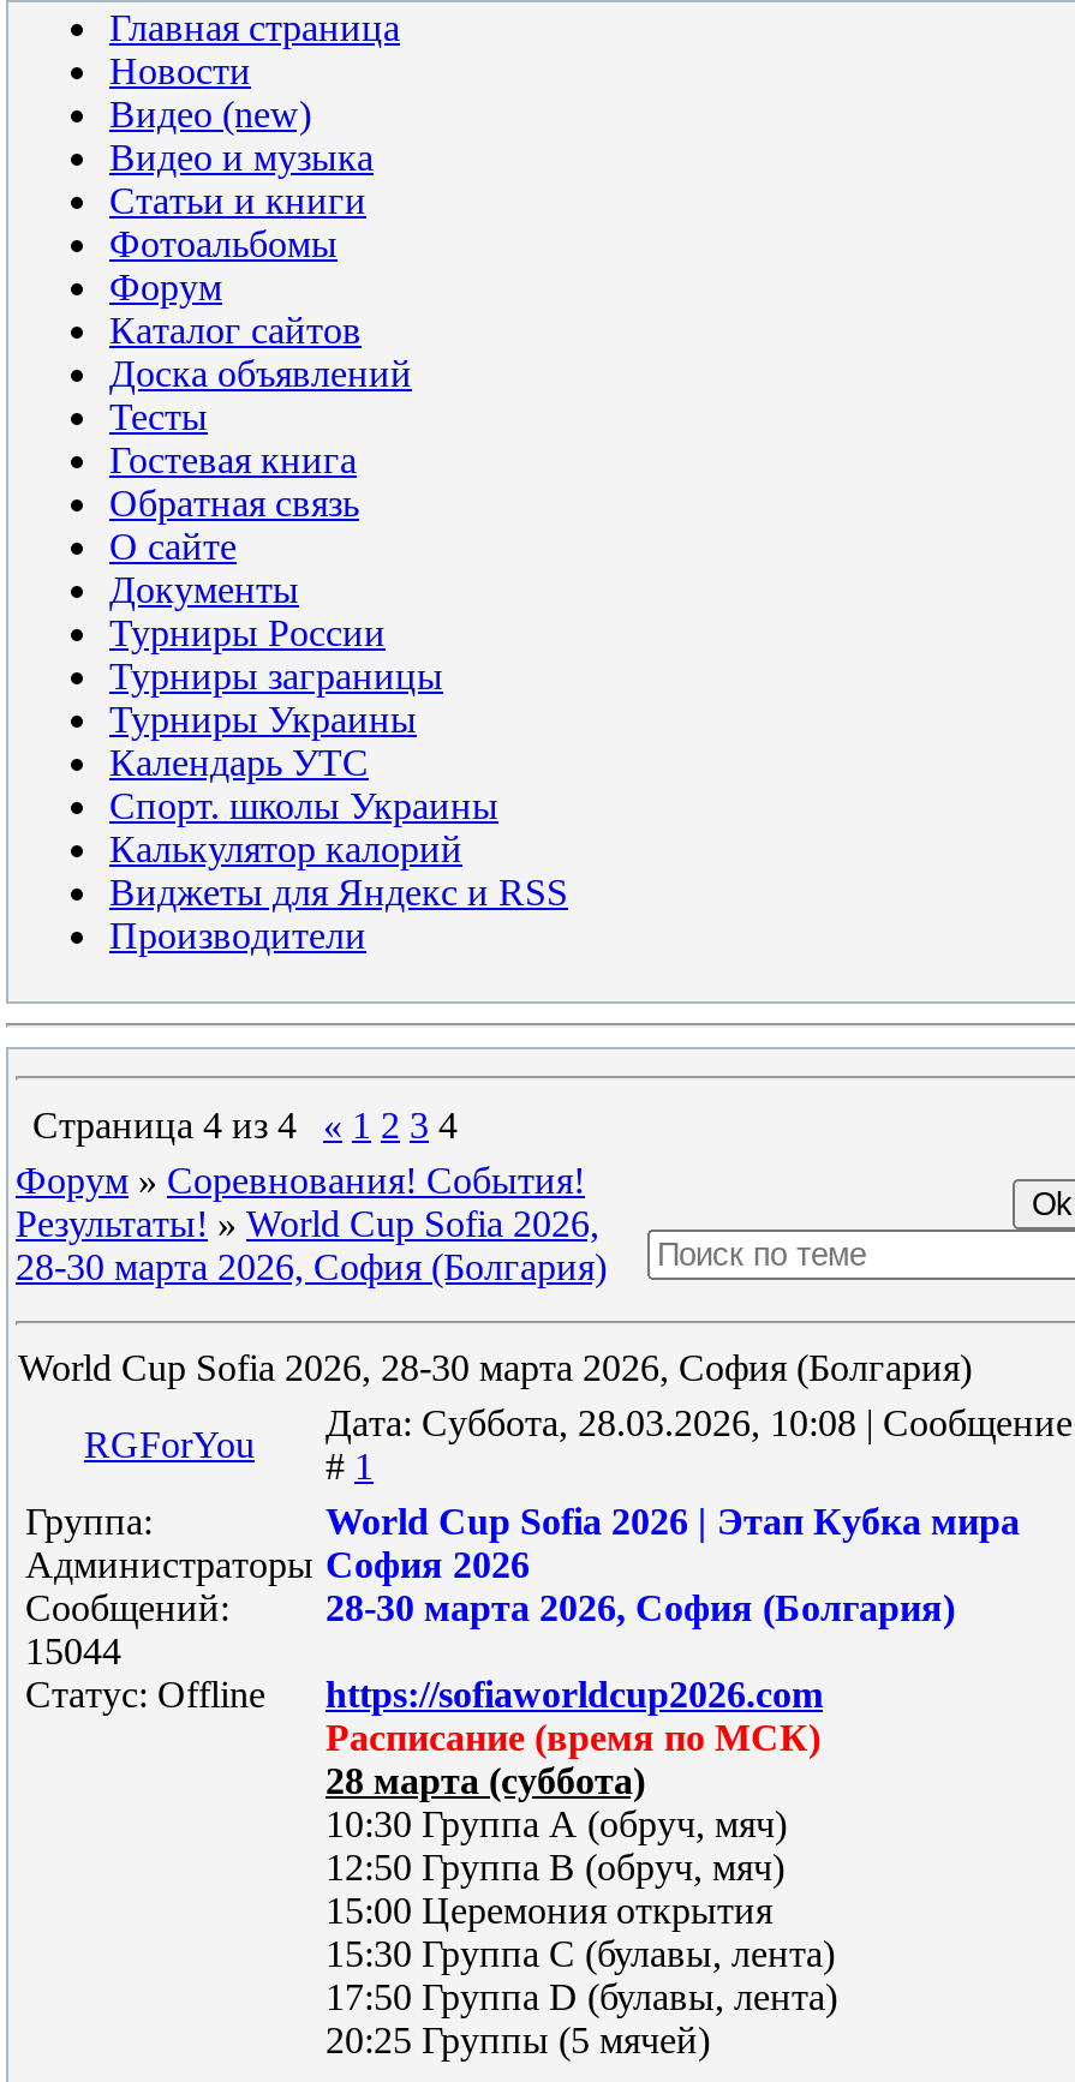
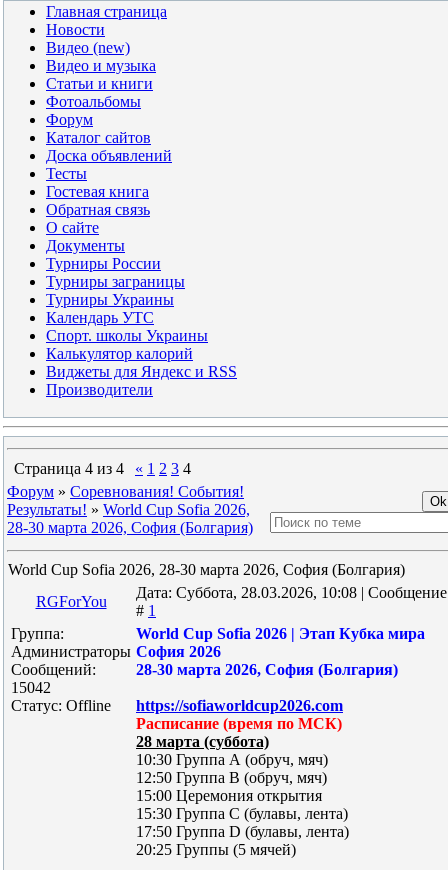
- 15044
+ 15042
